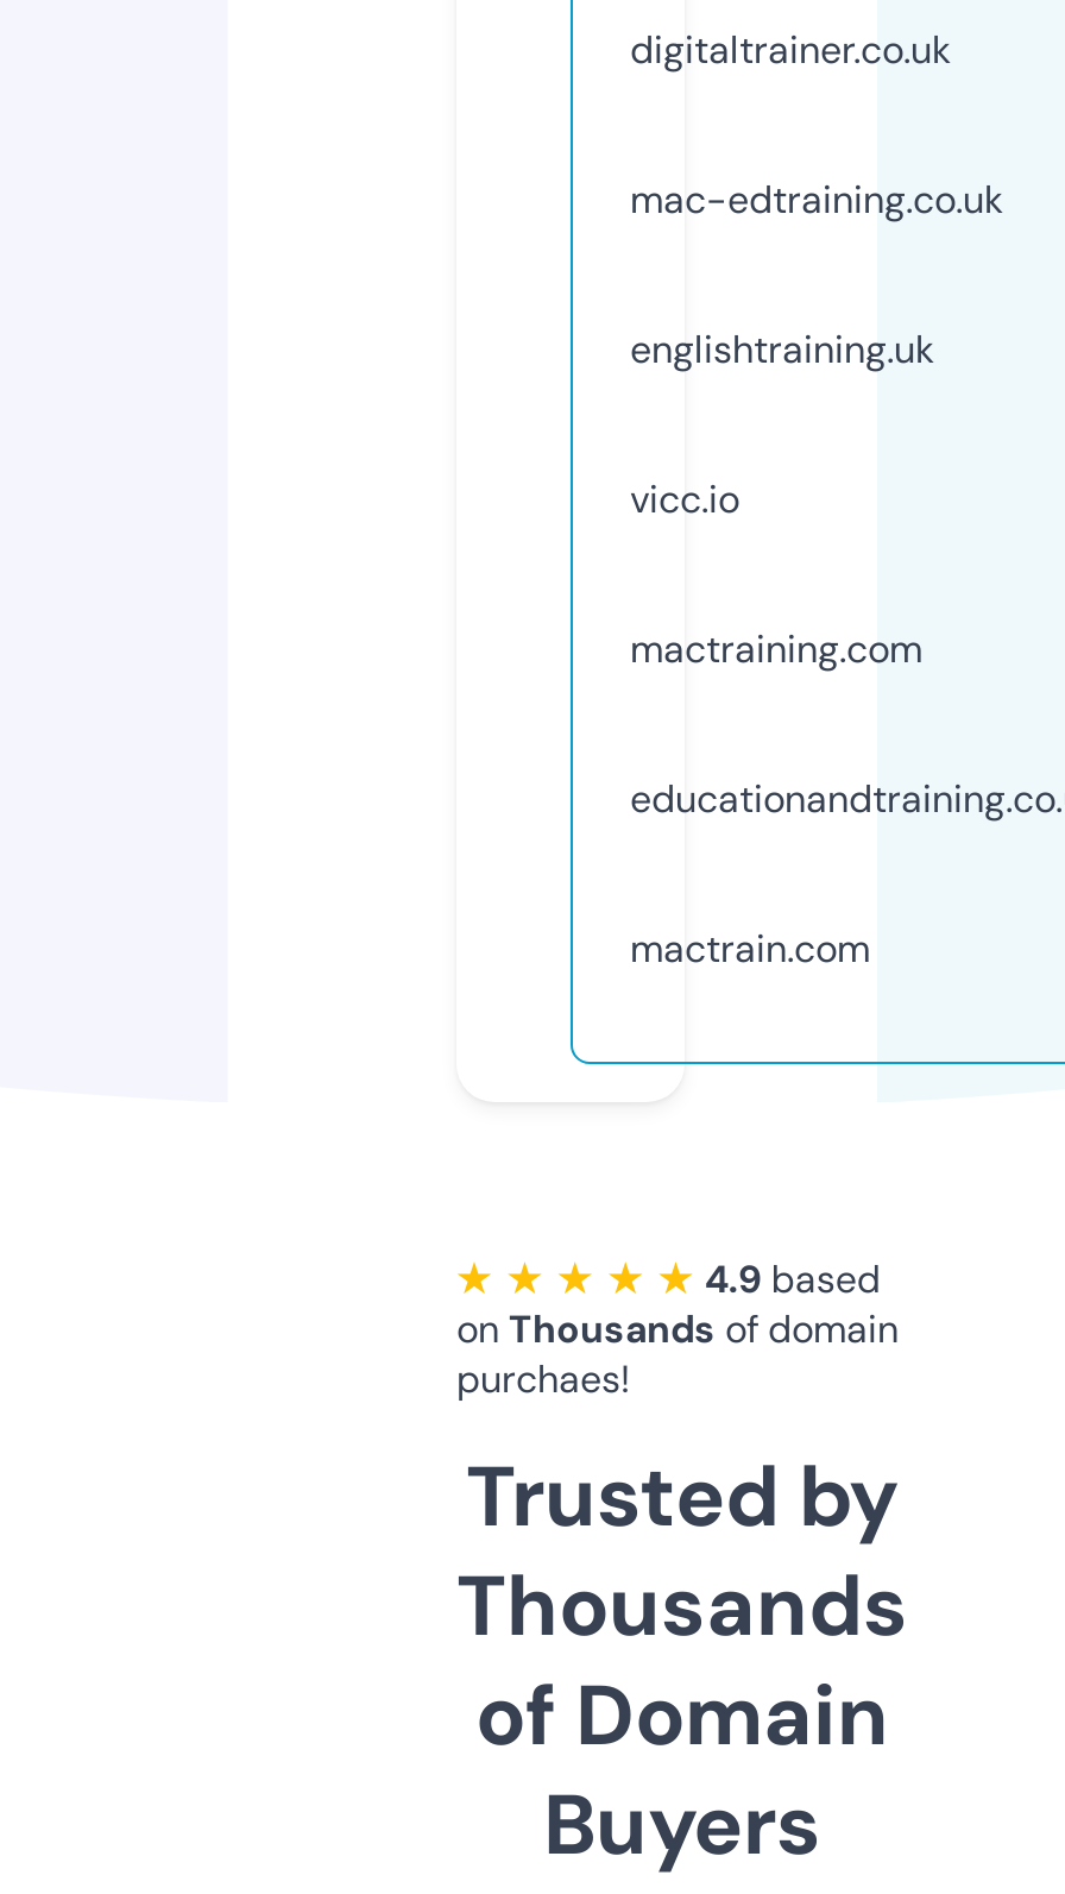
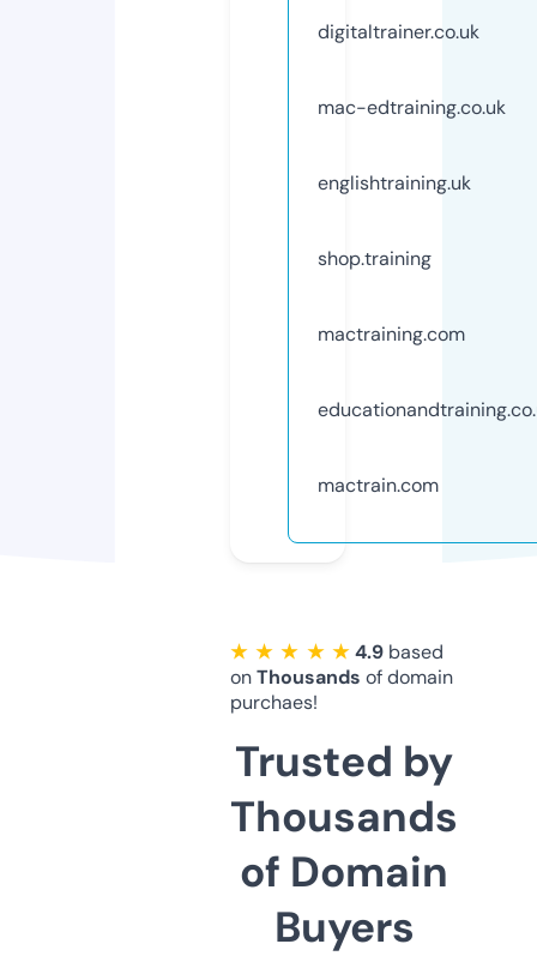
- vicc.io
+ shop.training
